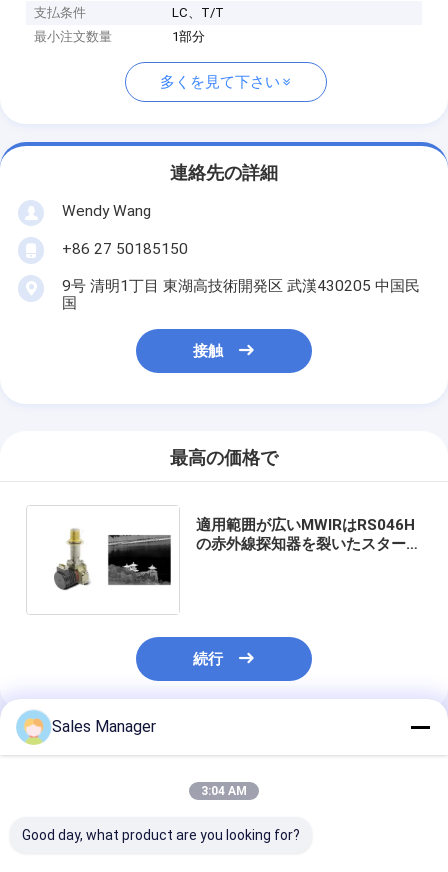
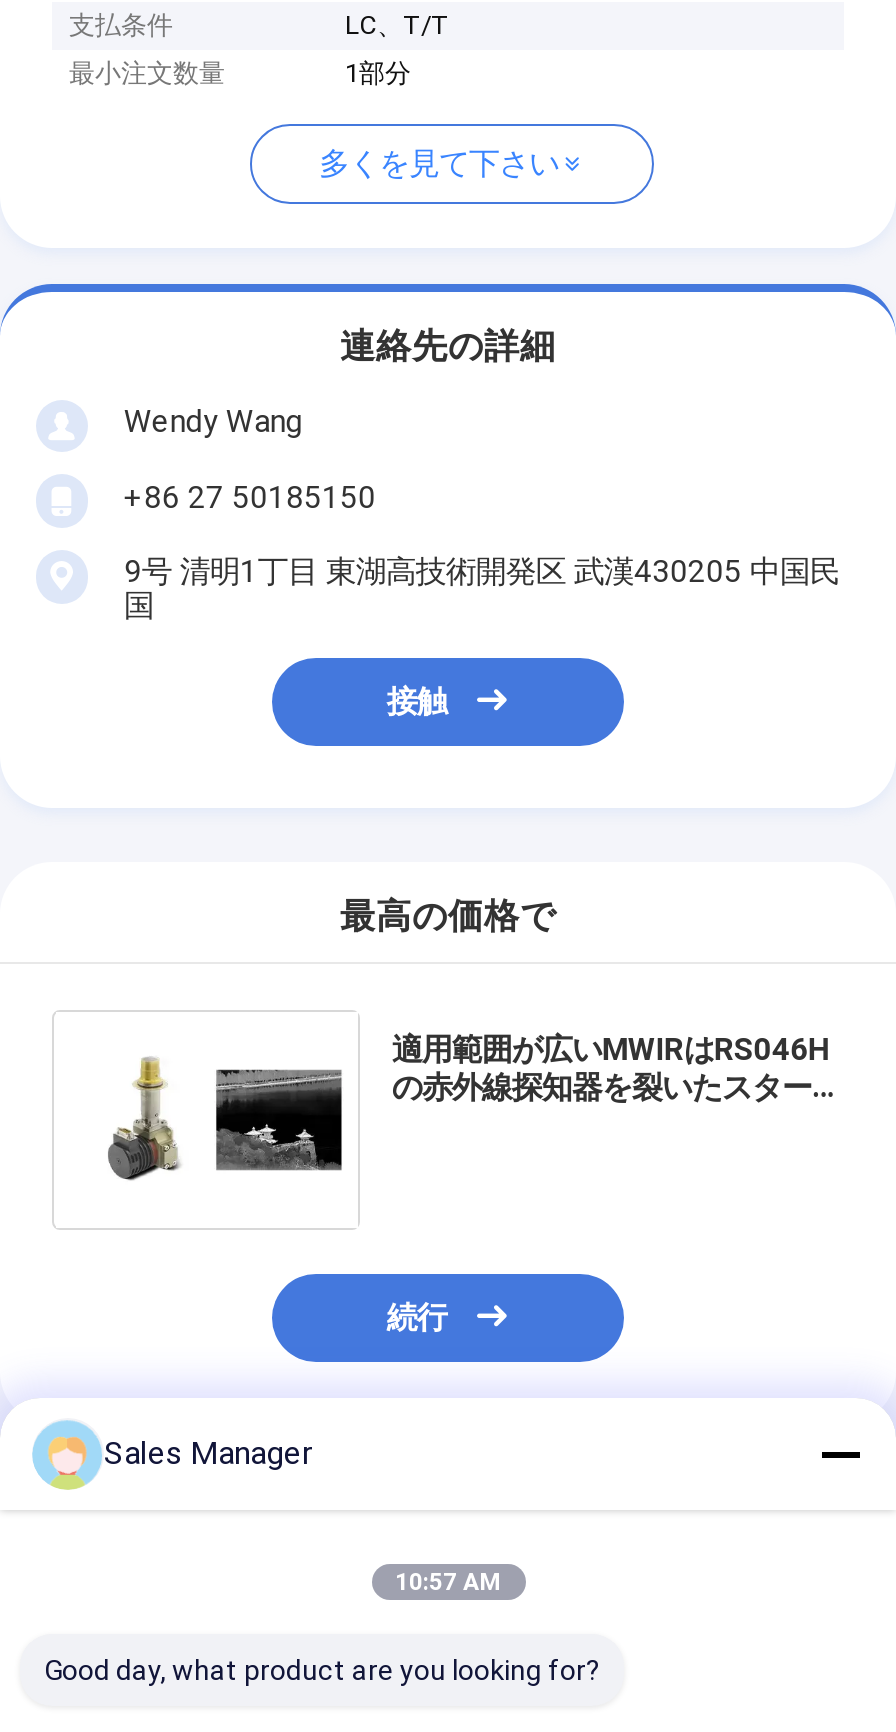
- 3:04 AM
+ 10:57 AM
